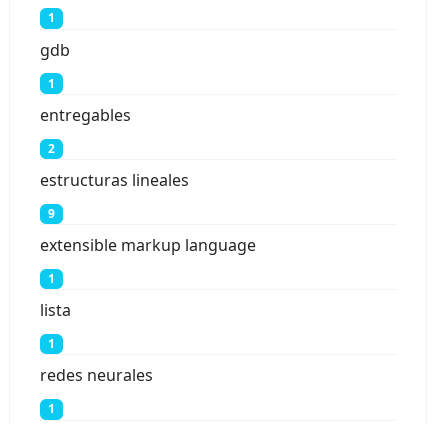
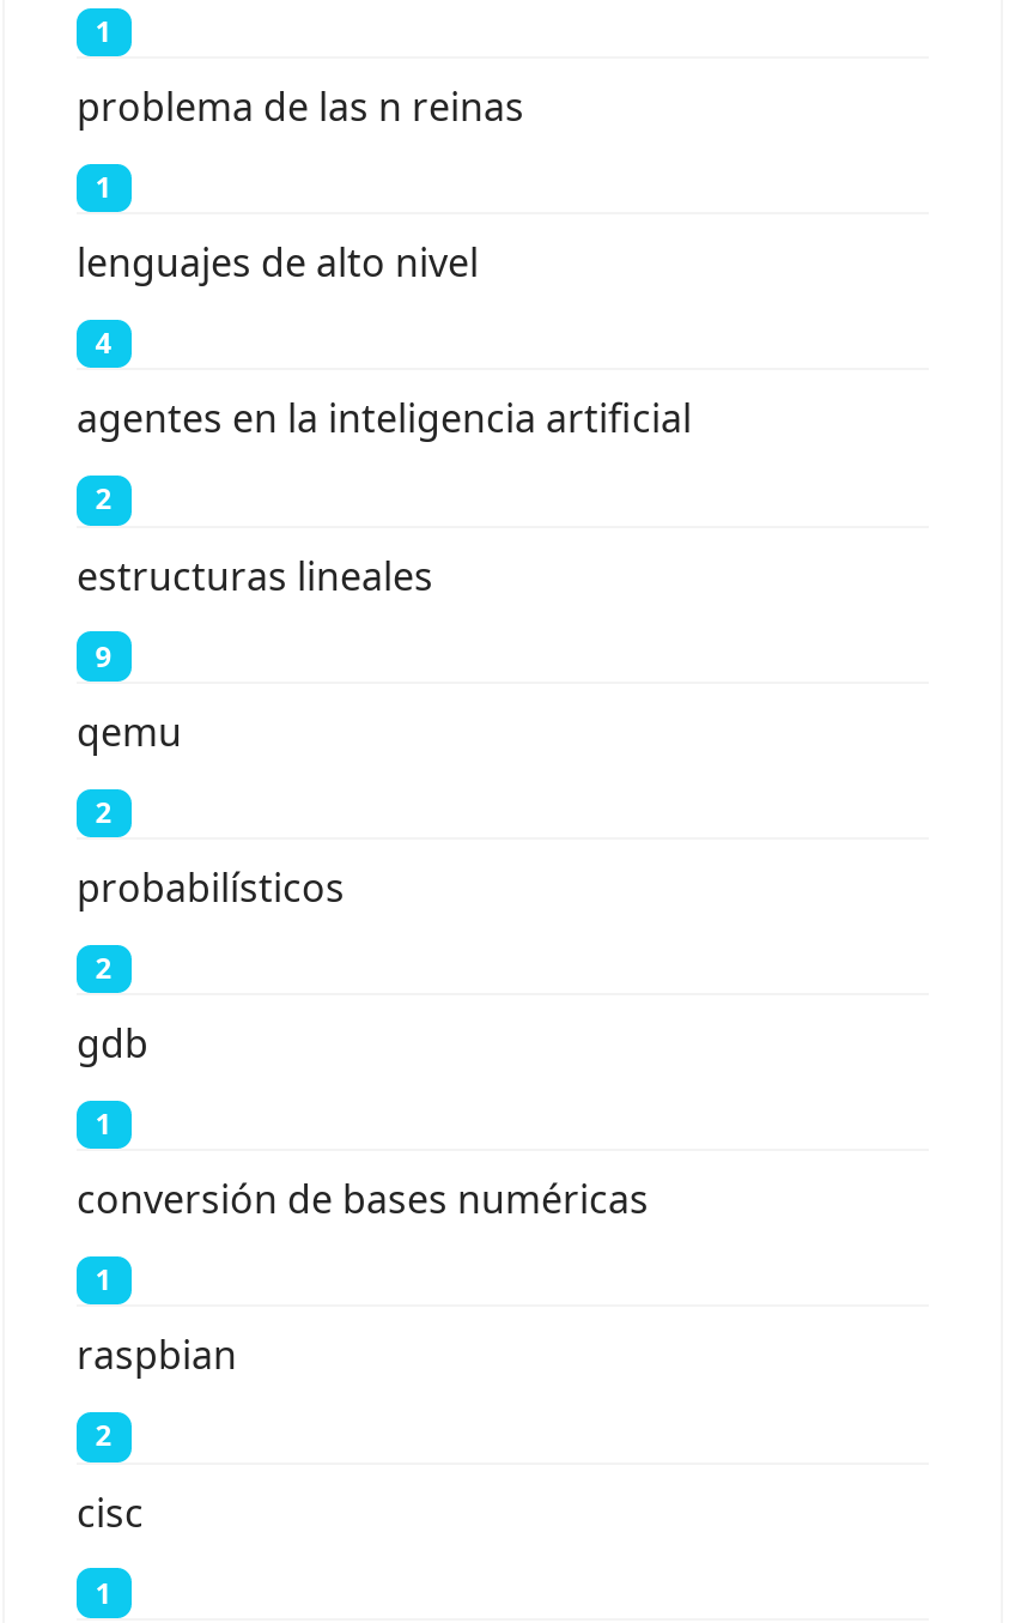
- gdb
+ problema de las n reinas

- entregables
+ lenguajes de alto nivel
+ 4
+ agentes en la inteligencia artificial

- extensible markup language
+ qemu
+ 2
+ probabilísticos
+ 2
+ gdb

- lista
+ conversión de bases numéricas

- redes neurales
+ raspbian
+ 2
+ cisc
